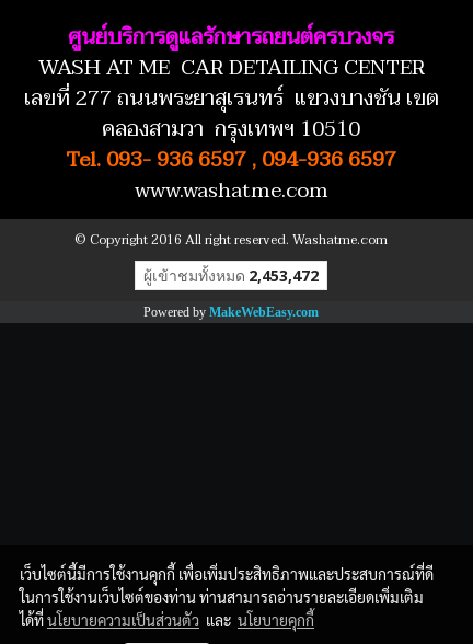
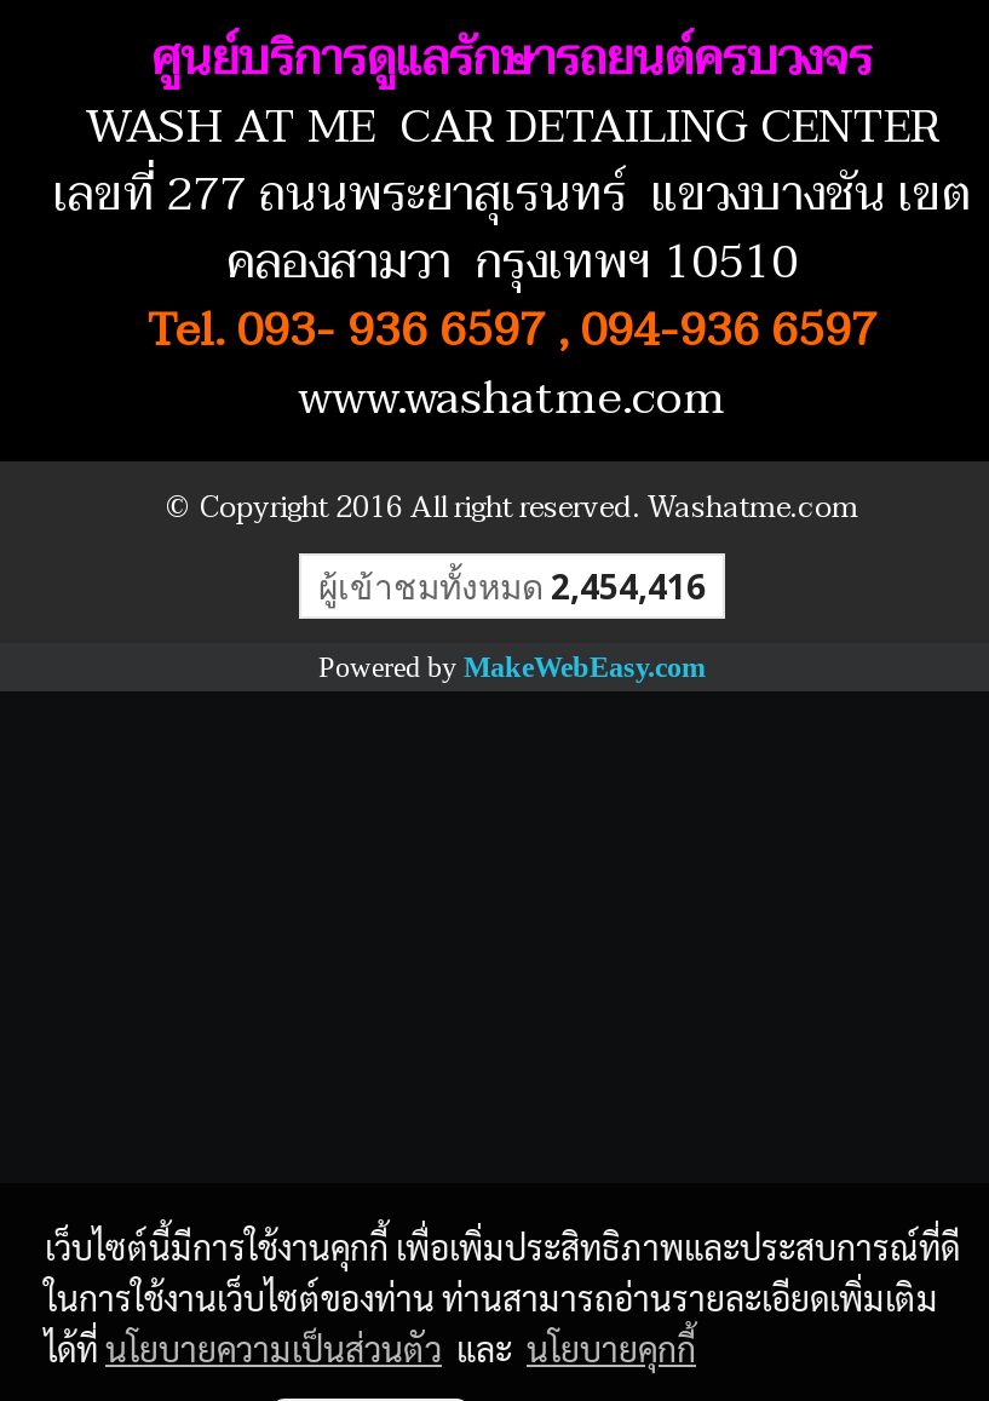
- ผู้เข้าชมทั้งหมด 2,453,472
+ ผู้เข้าชมทั้งหมด 2,454,416
